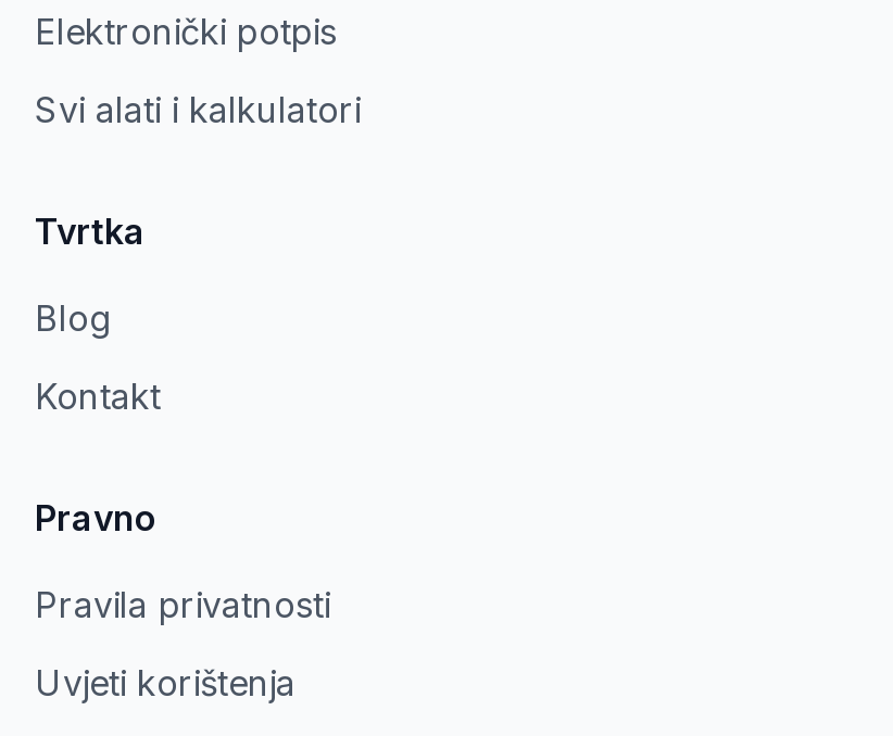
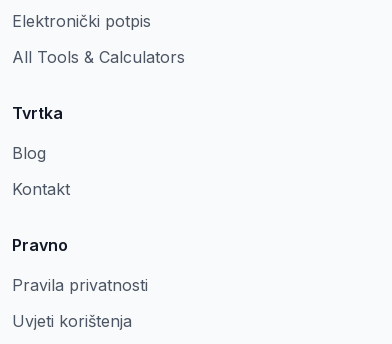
- Svi alati i kalkulatori
+ All Tools & Calculators
